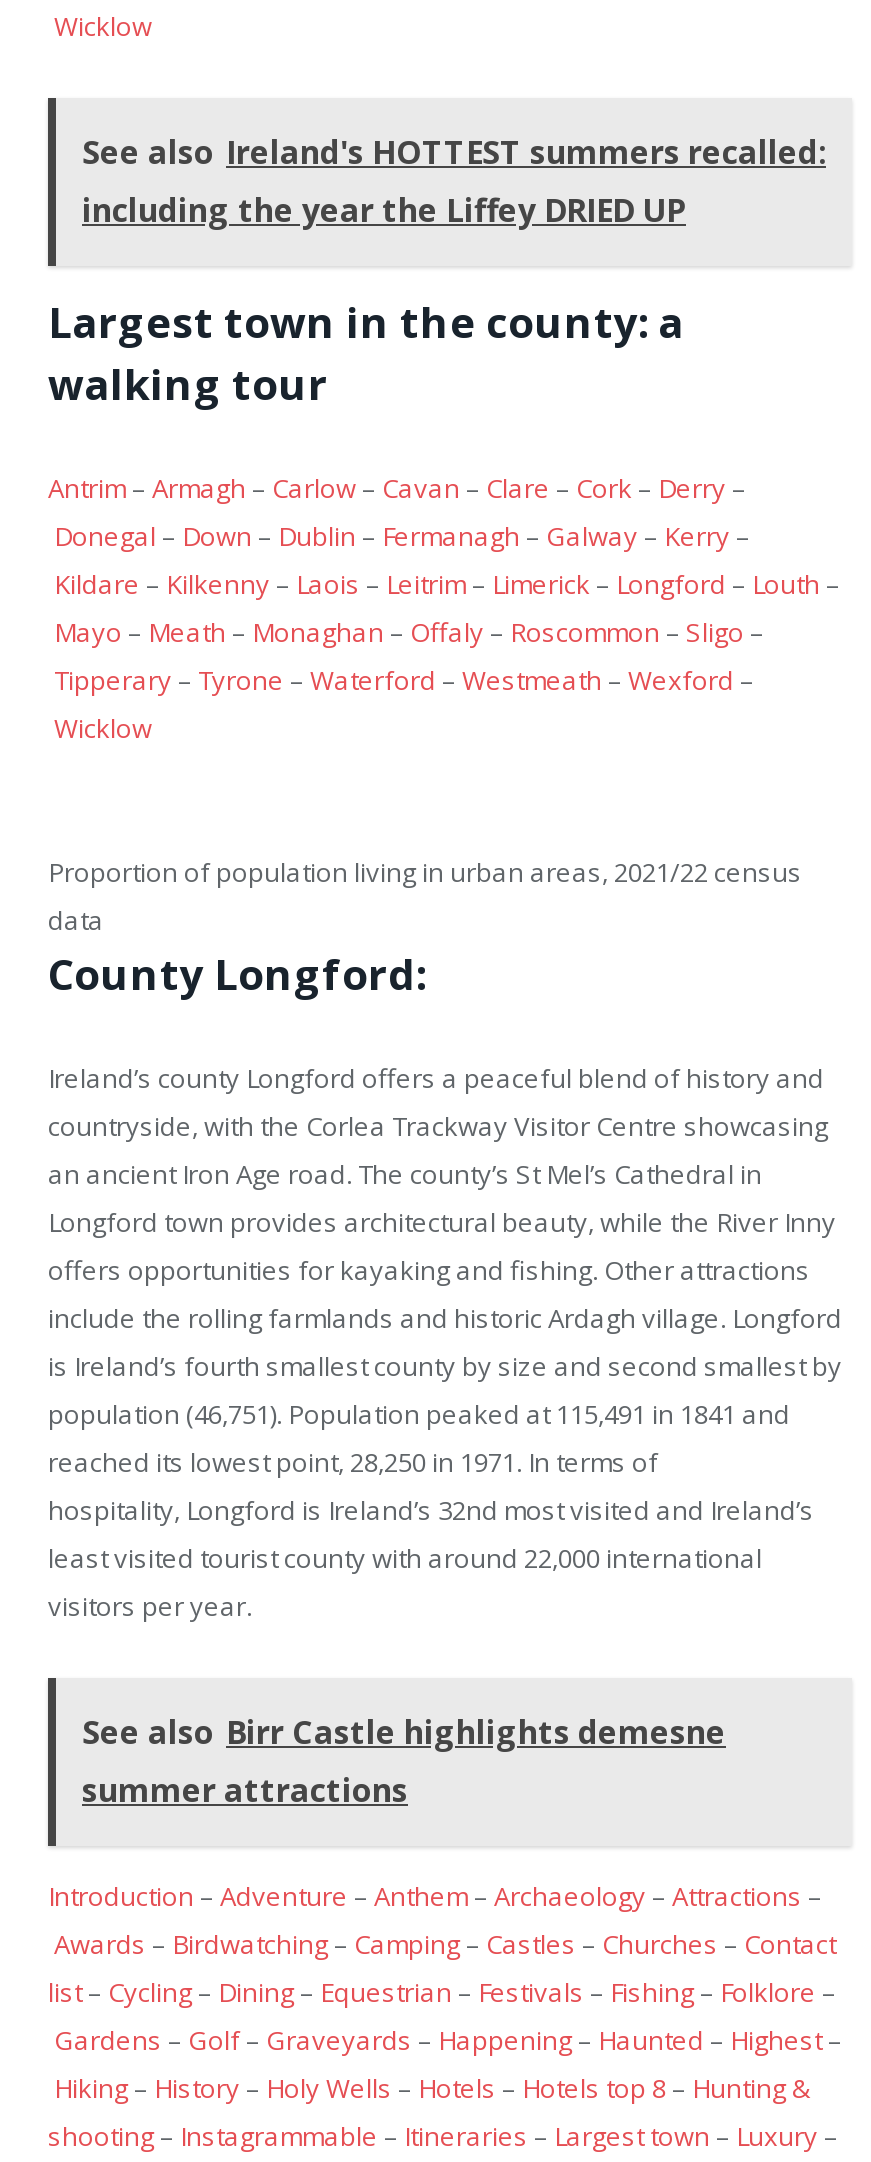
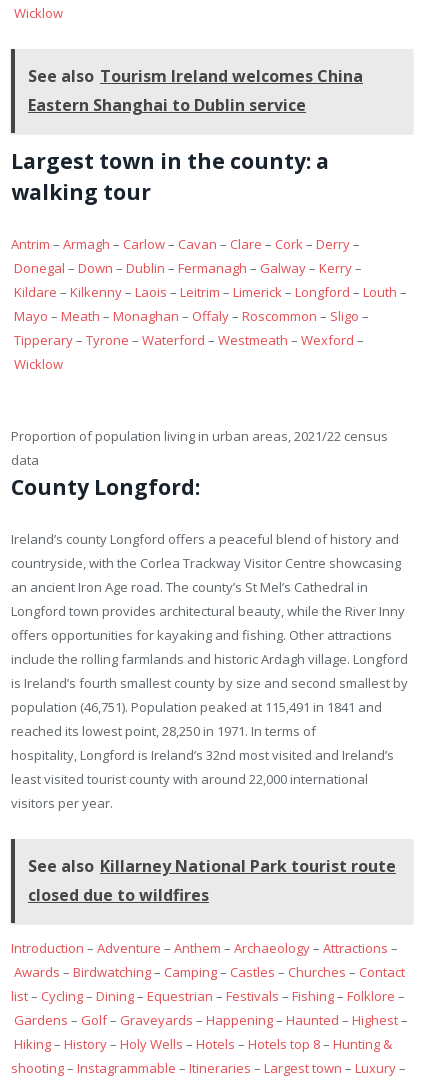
- See also Ireland's HOTTEST summers recalled:
- including the year the Liffey DRIED UP
+ See also Tourism Ireland welcomes China
+ Eastern Shanghai to Dublin service

- See also Birr Castle highlights demesne
- summer attractions
+ See also Killarney National Park tourist route
+ closed due to wildfires
